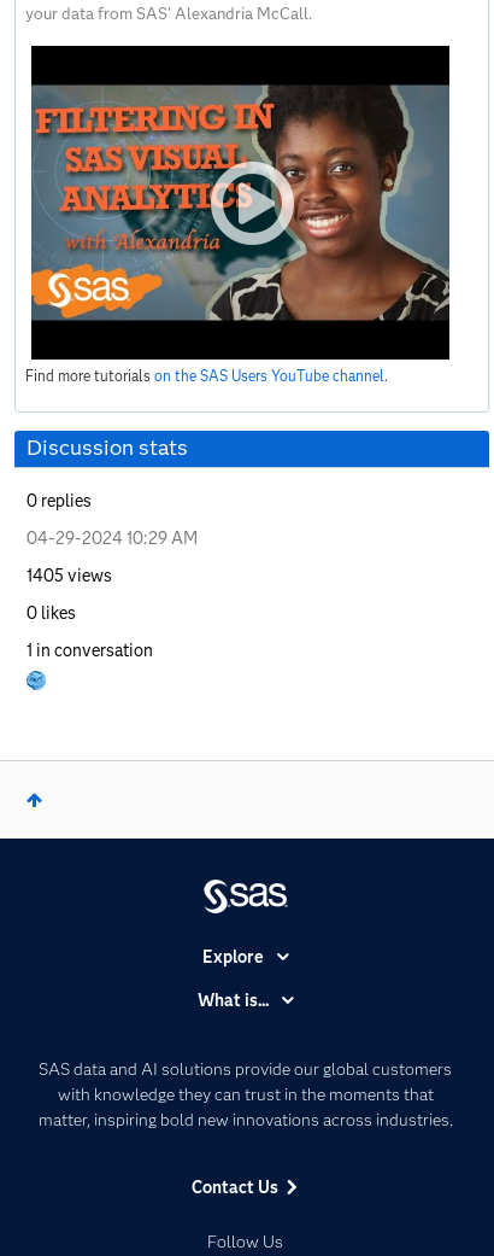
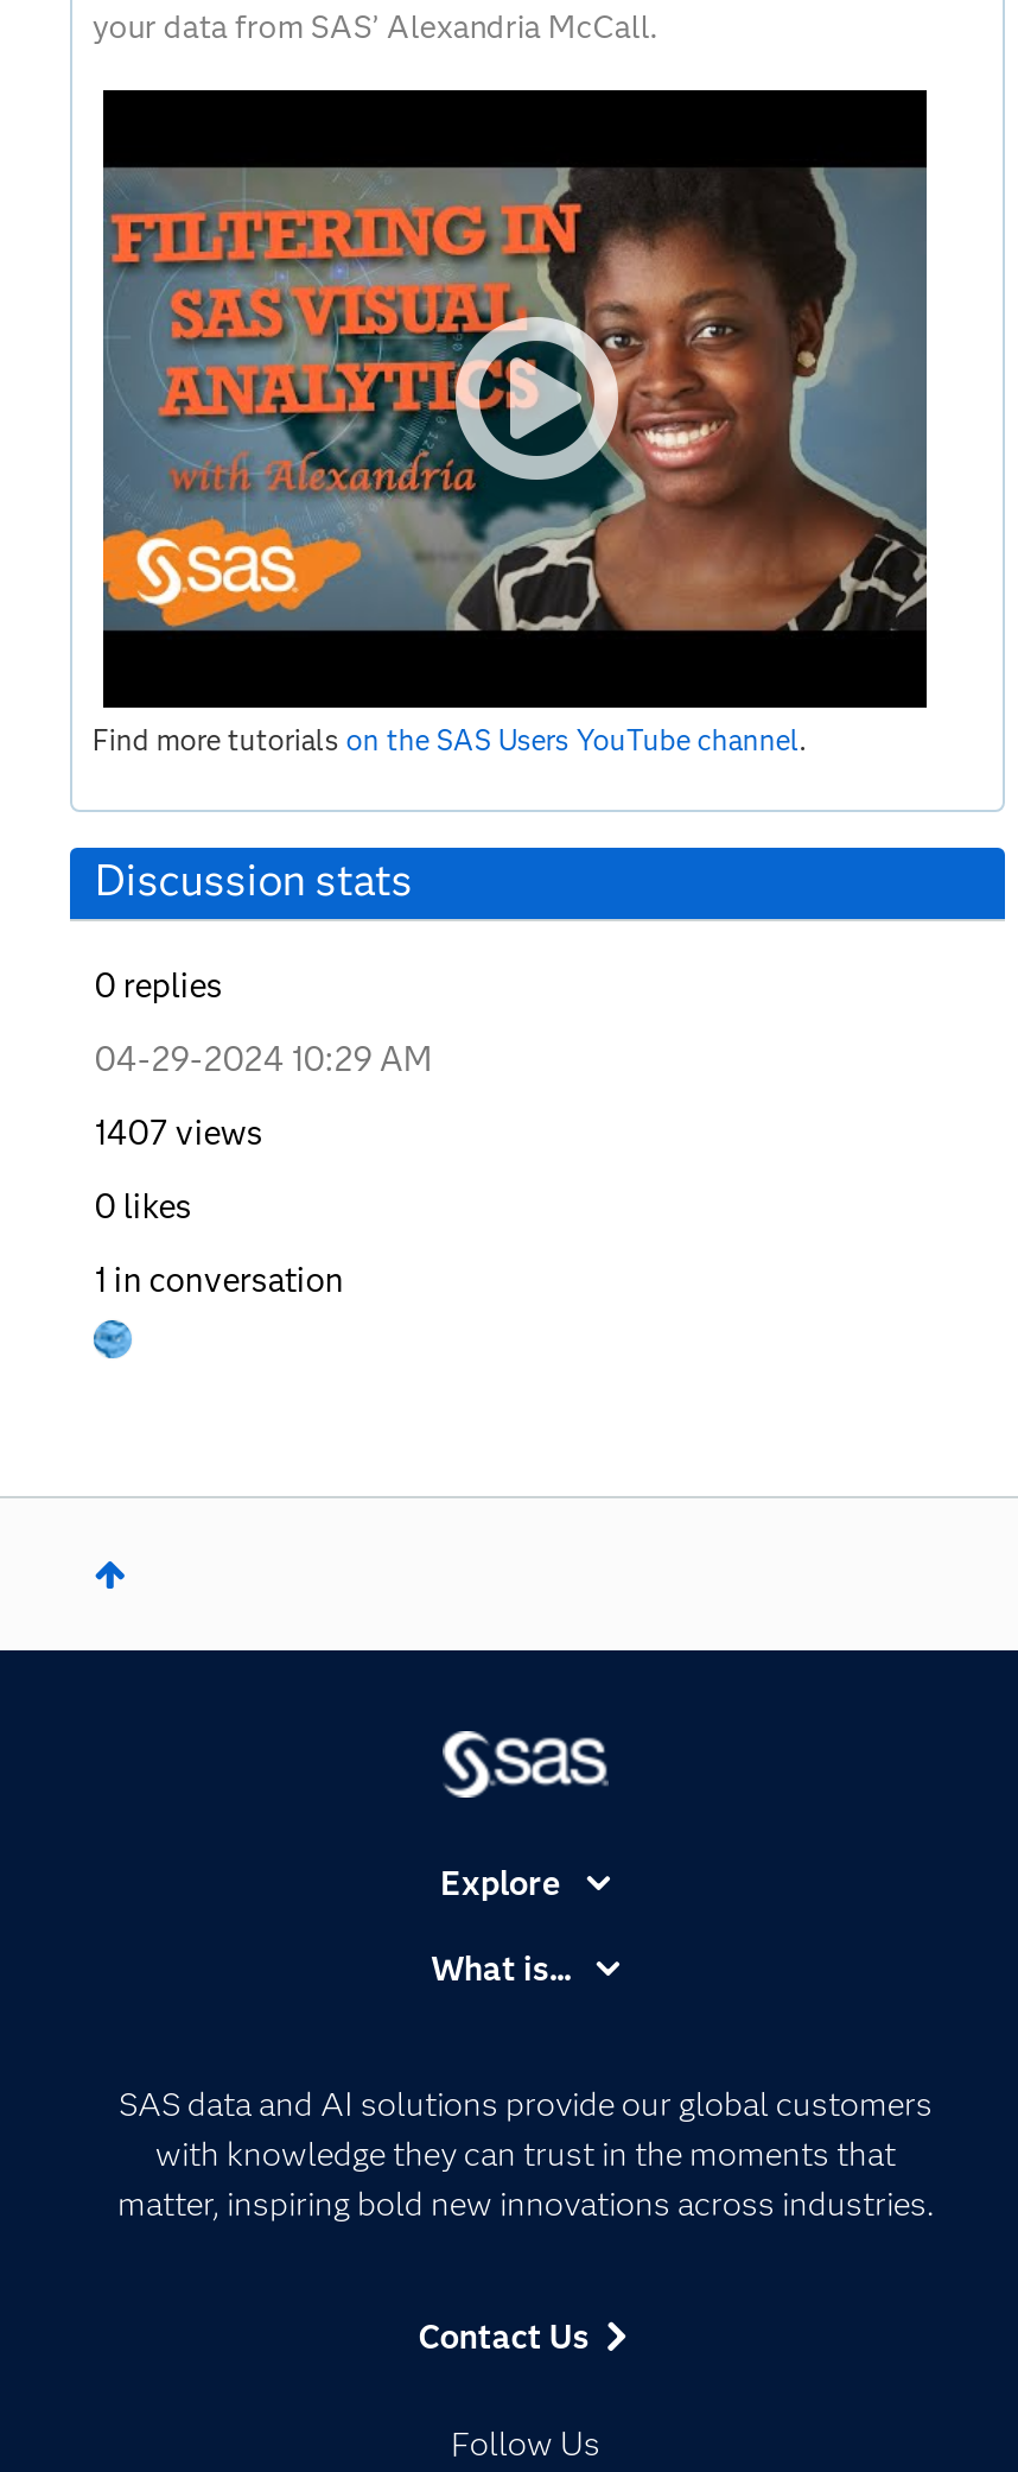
- 1405 views
+ 1407 views
